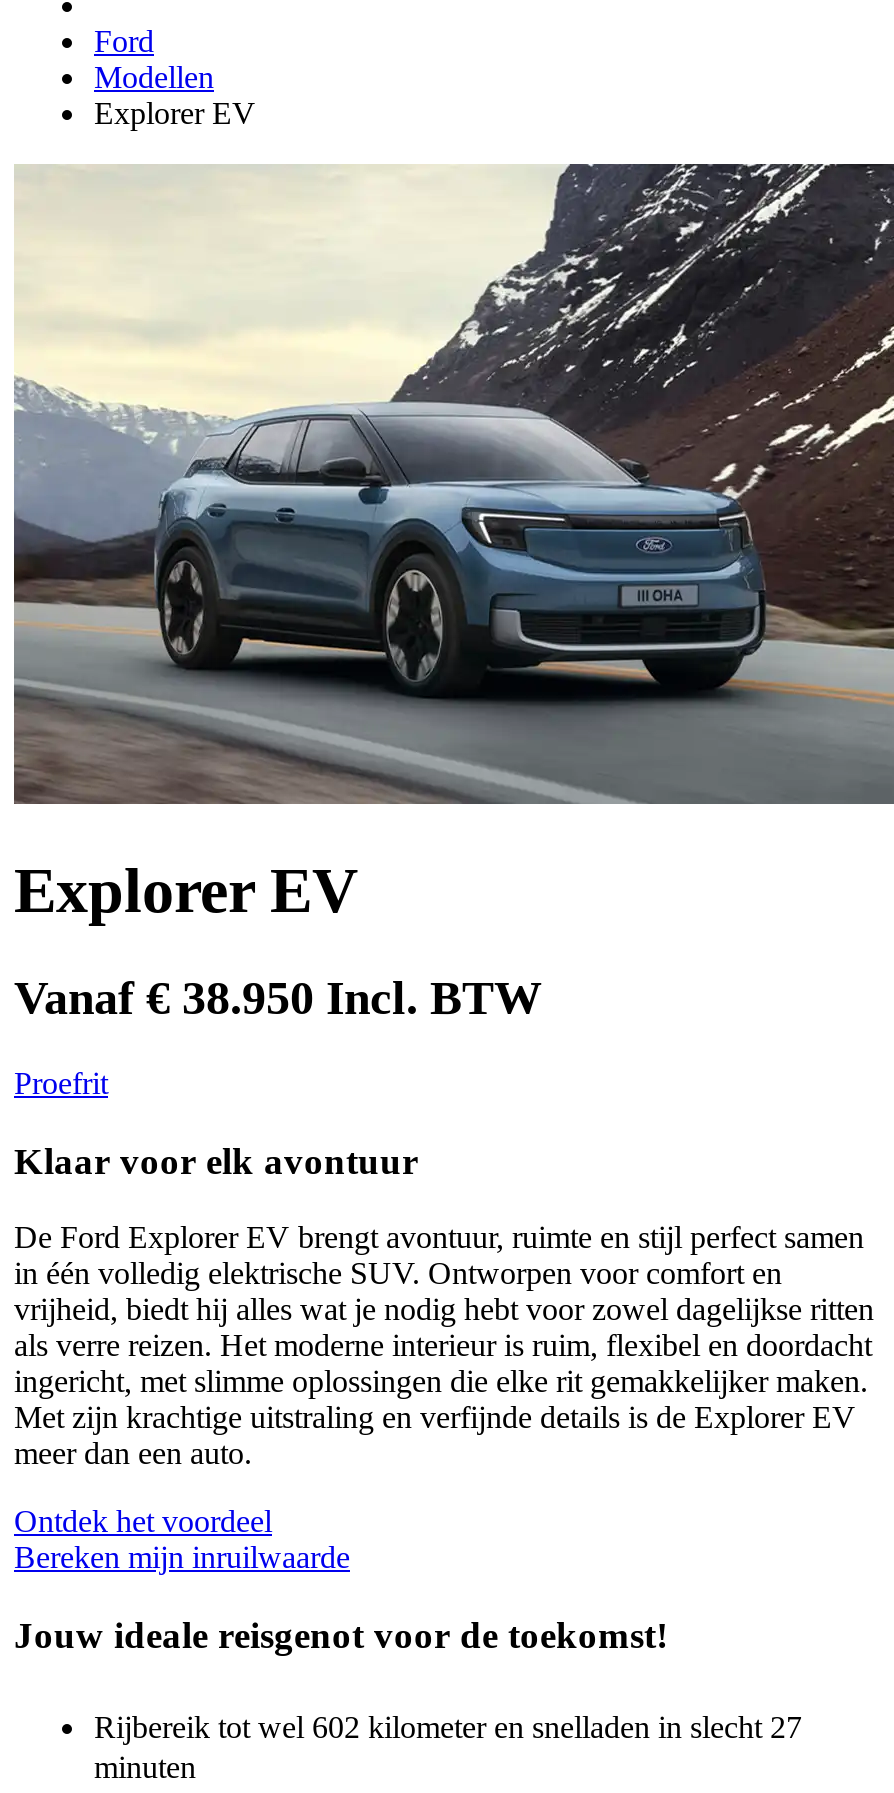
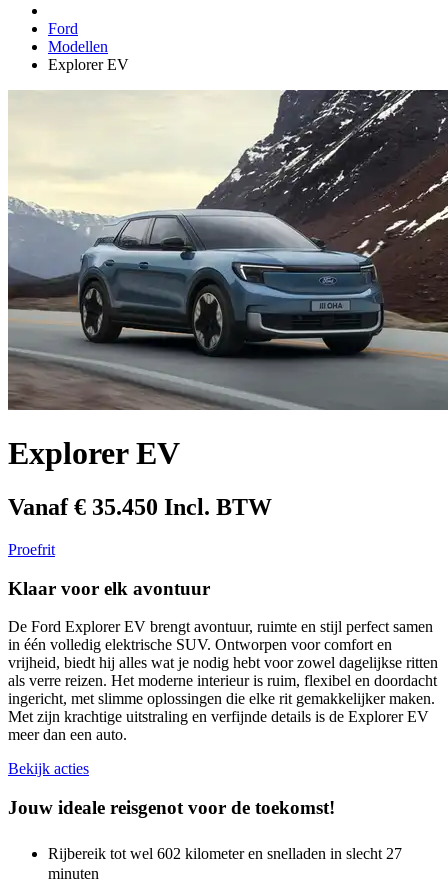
- Vanaf € 38.950 Incl. BTW
+ Vanaf € 35.450 Incl. BTW

- Ontdek het voordeel
- Bereken mijn inruilwaarde
+ Bekijk acties
